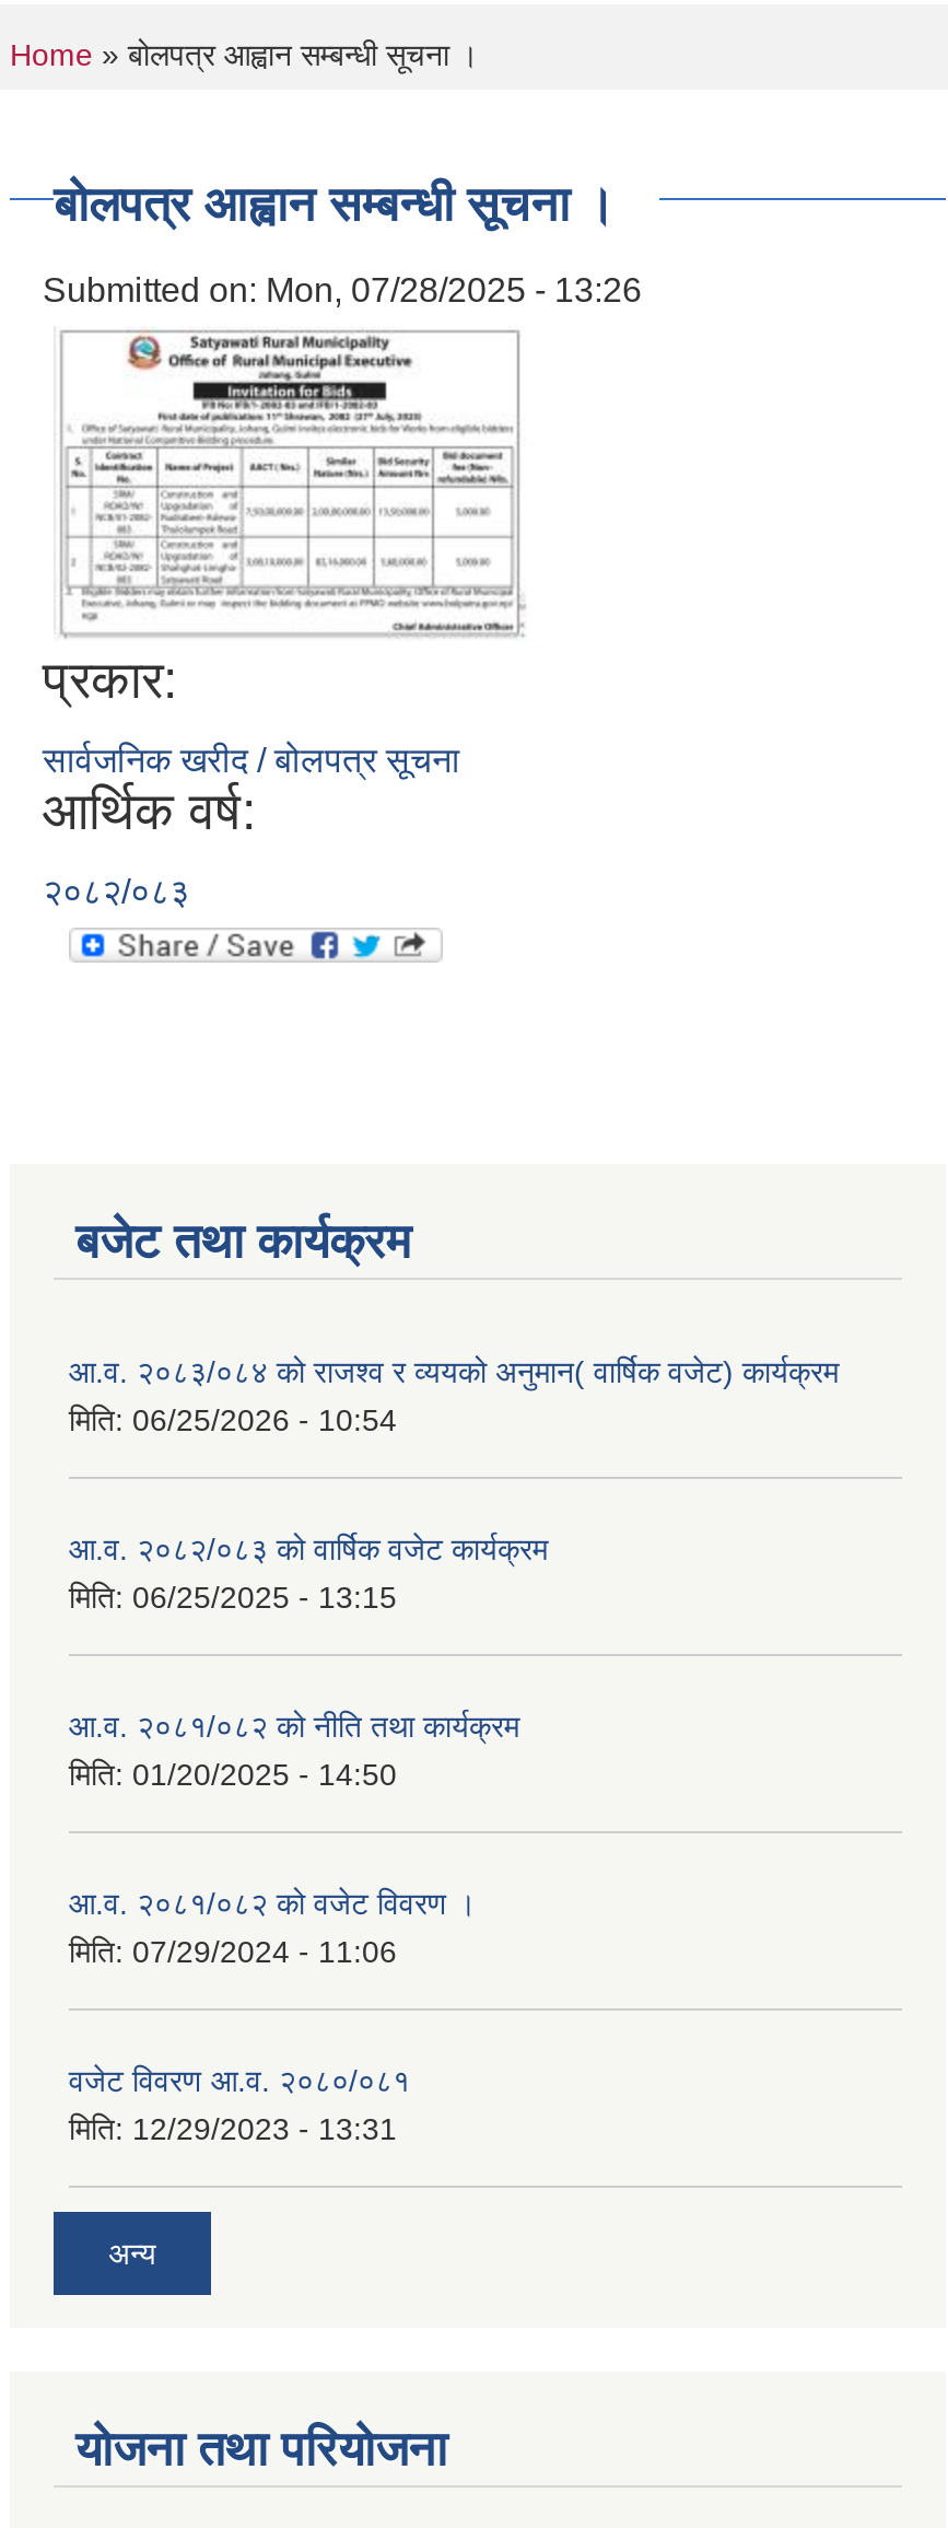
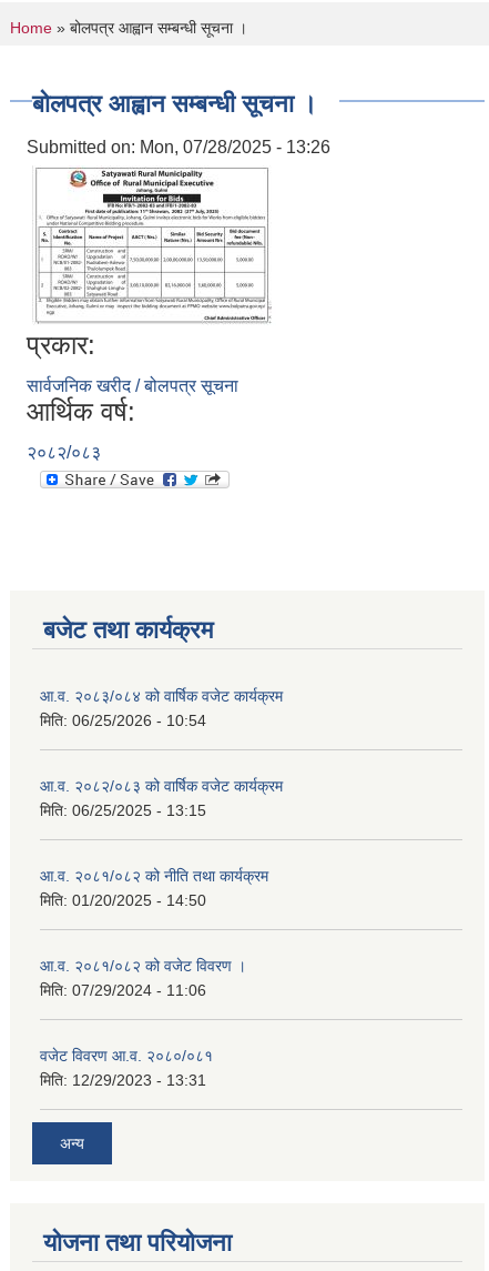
- आ.व. २०८३/०८४ को राजश्व र व्ययको अनुमान( वार्षिक वजेट) कार्यक्रम
+ आ.व. २०८३/०८४ को वार्षिक वजेट कार्यक्रम
